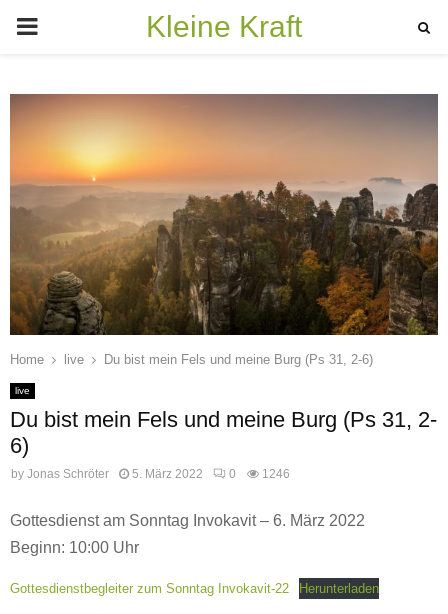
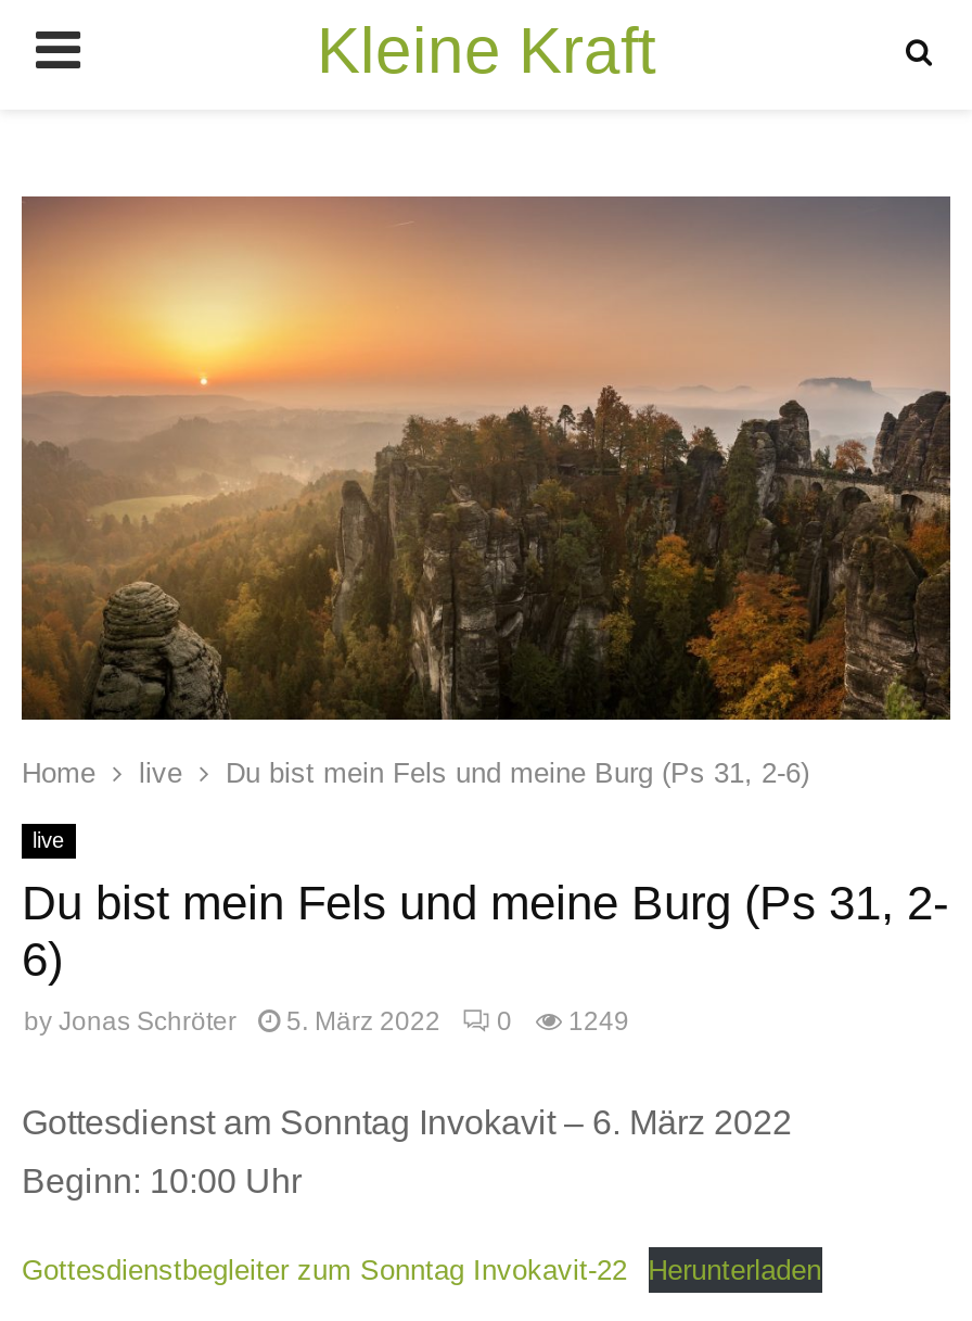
- by Jonas Schröter 5. März 2022 0 1246
+ by Jonas Schröter 5. März 2022 0 1249
